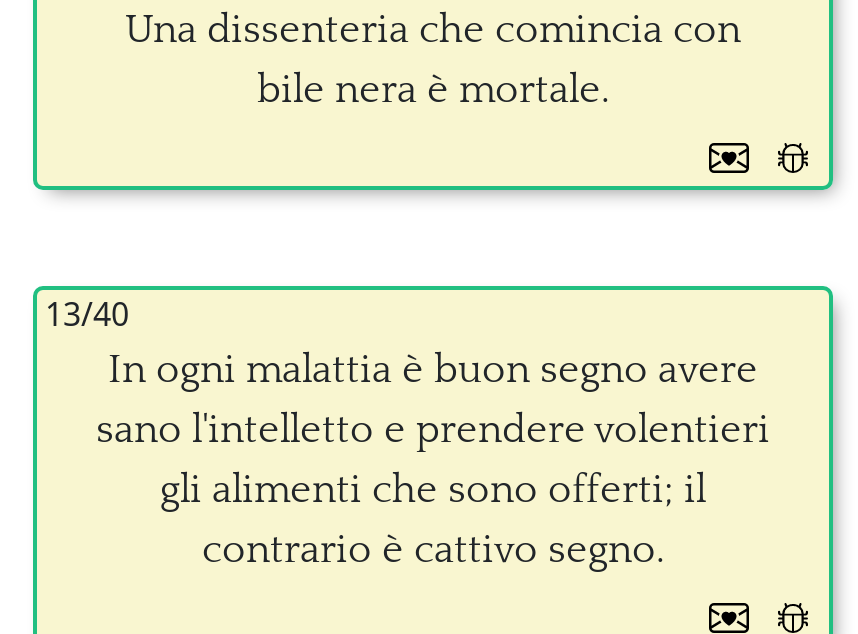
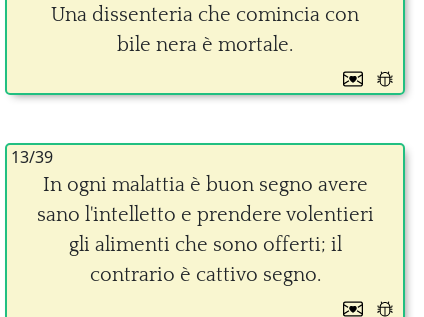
- 13/40
+ 13/39
